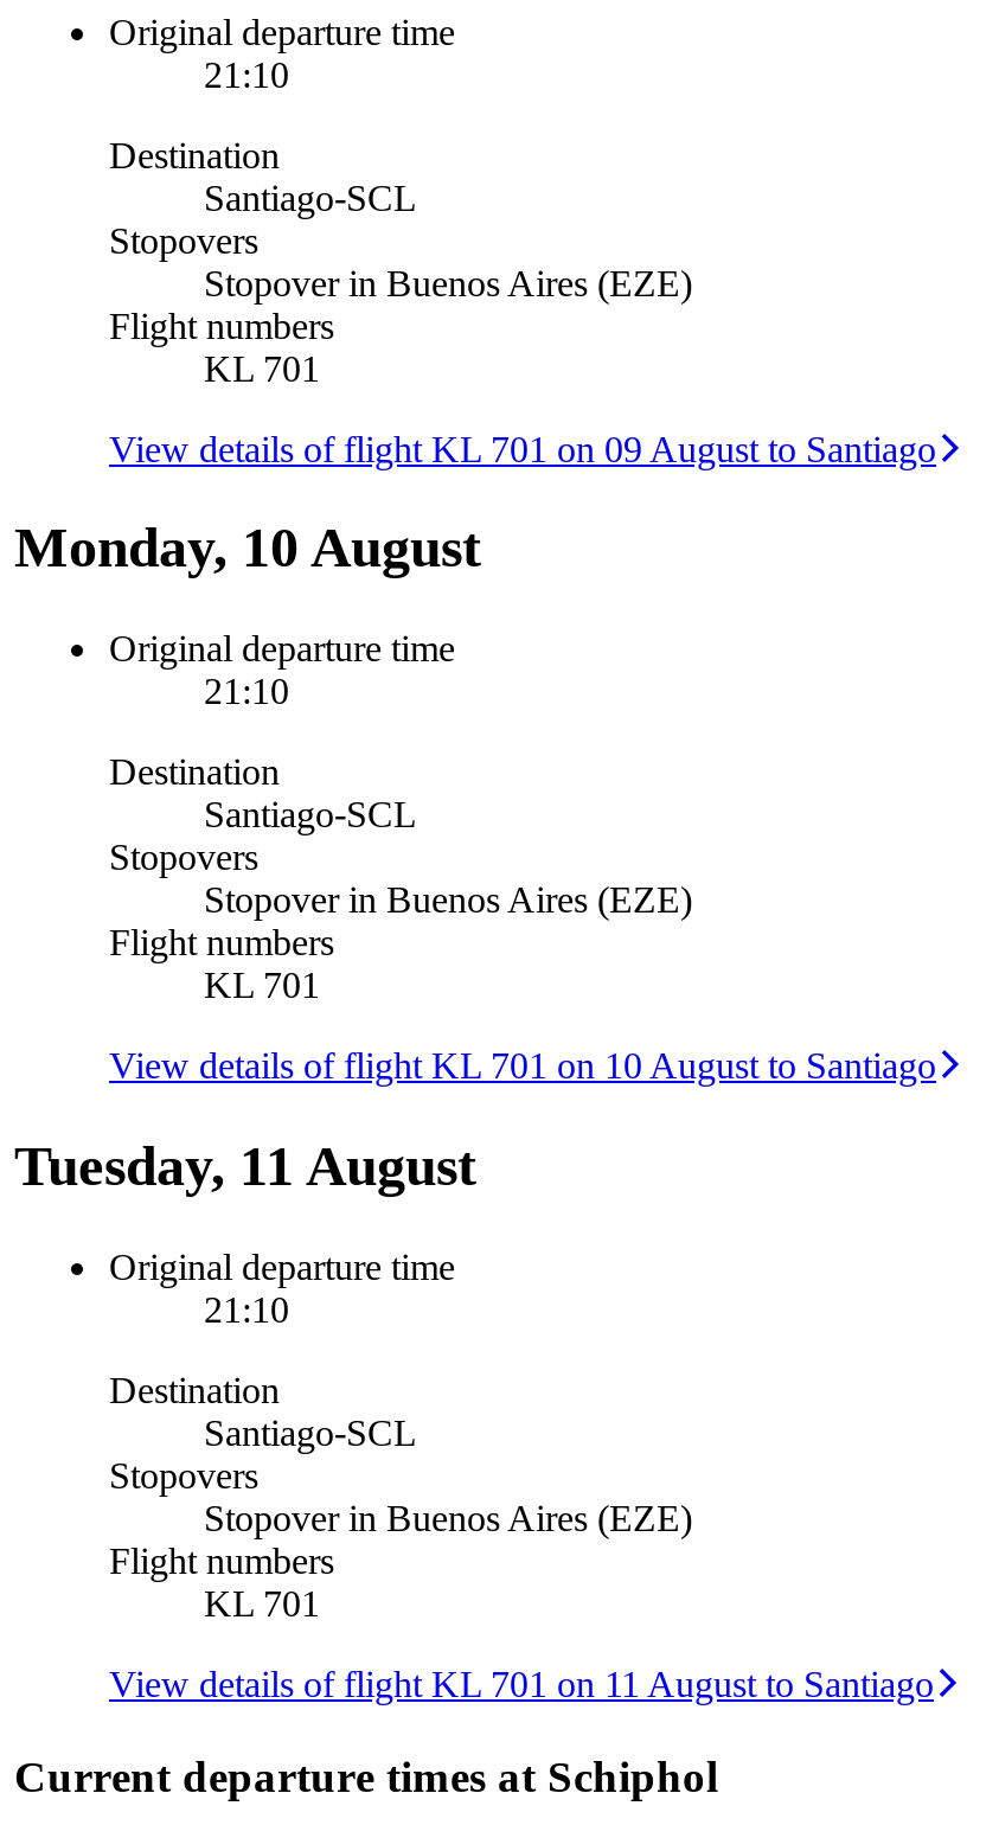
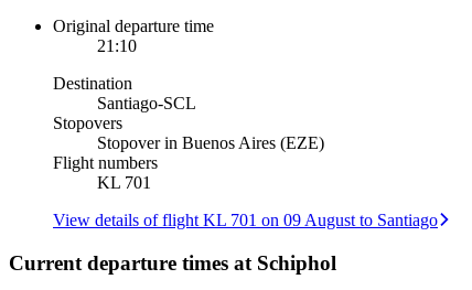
- Monday, 10 August
- Original departure time
- 21:10
- Destination
- Santiago-SCL
- Stopovers
- Stopover in Buenos Aires (EZE)
- Flight numbers
- KL 701
- View details of flight KL 701 on 10 August to Santiago
- Tuesday, 11 August
- Original departure time
- 21:10
- Destination
- Santiago-SCL
- Stopovers
- Stopover in Buenos Aires (EZE)
- Flight numbers
- KL 701
- View details of flight KL 701 on 11 August to Santiago
